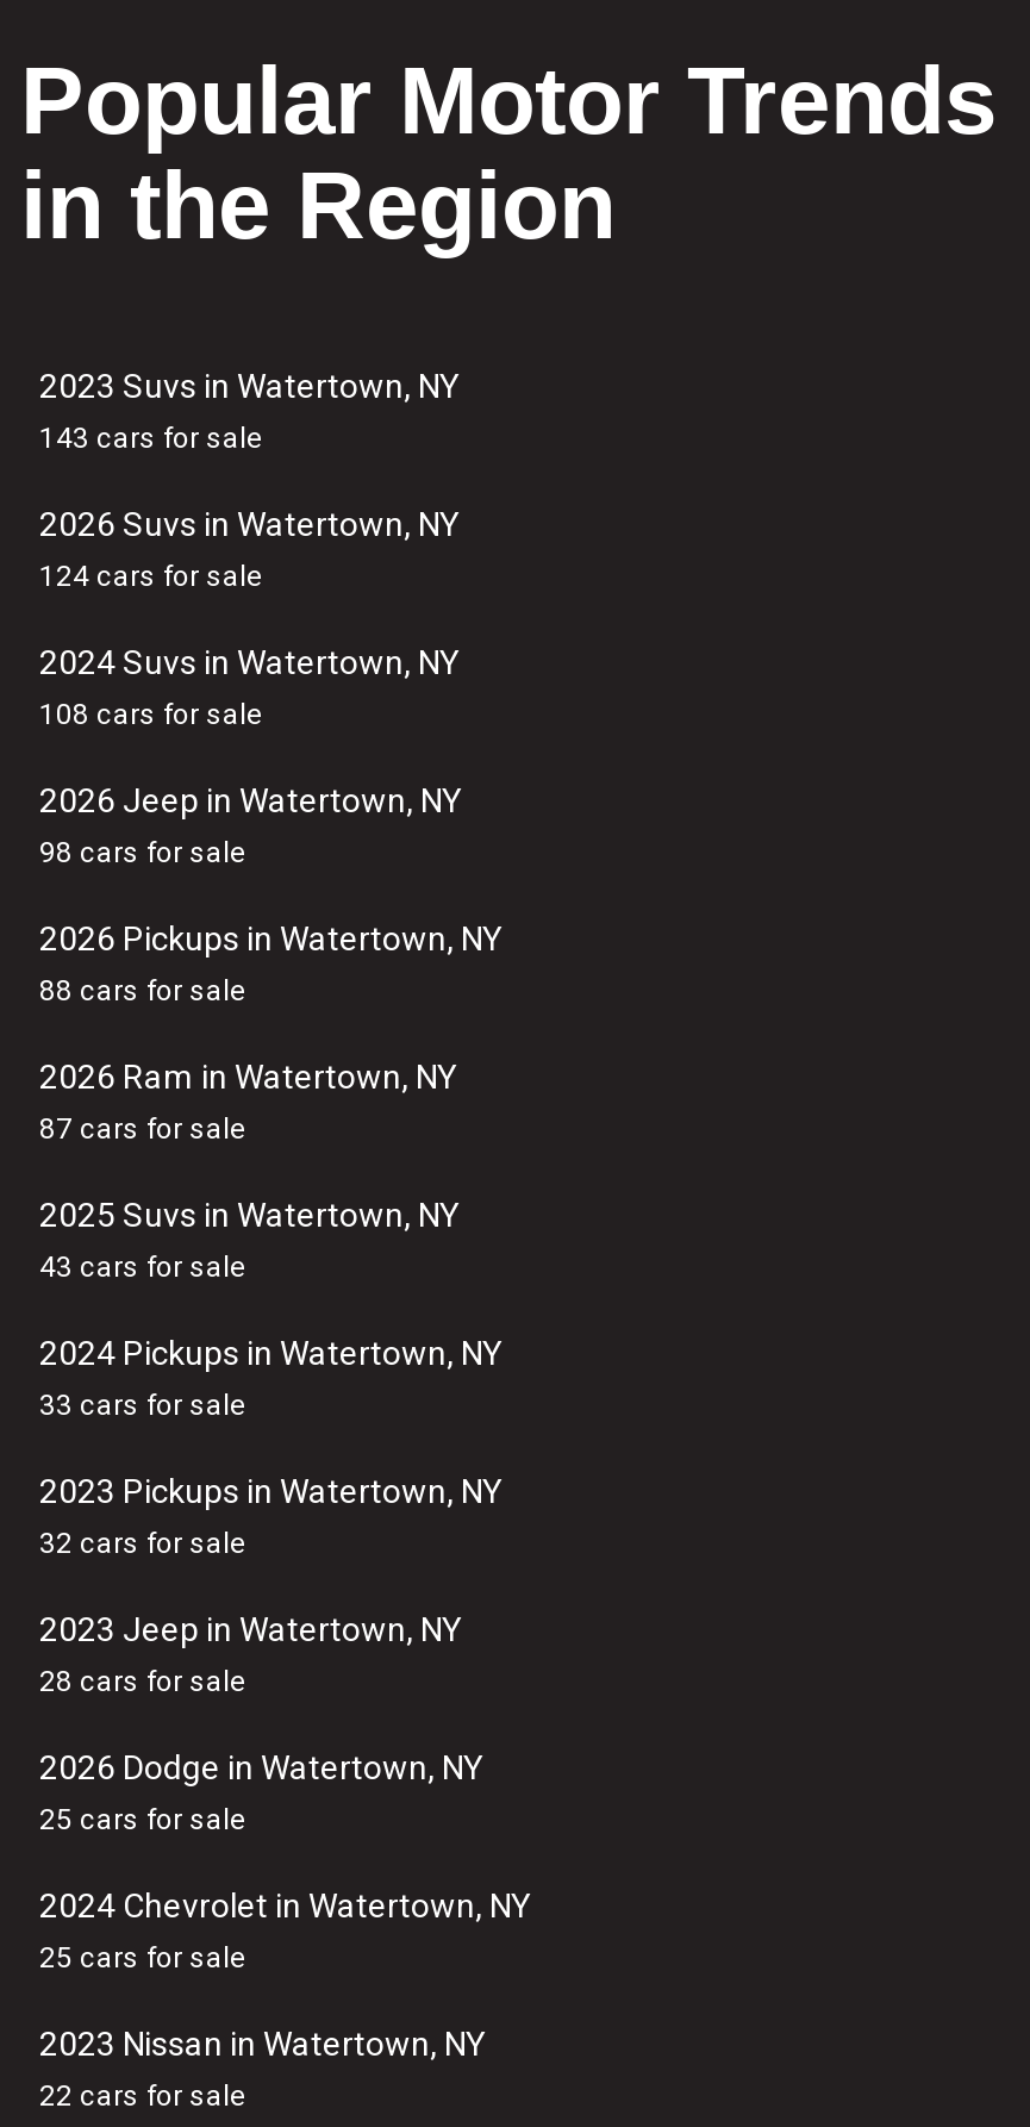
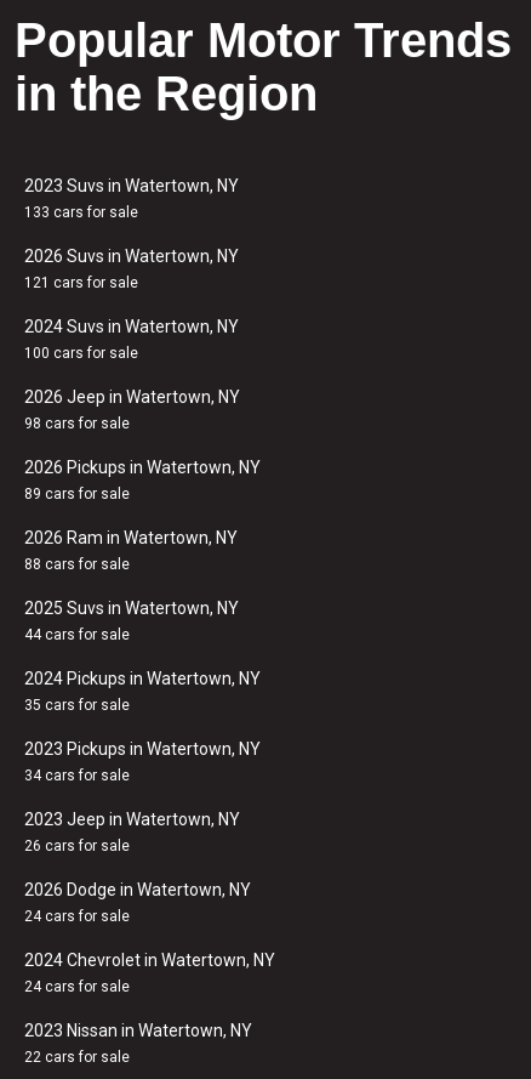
- 143 cars for sale
+ 133 cars for sale

- 124 cars for sale
+ 121 cars for sale

- 108 cars for sale
+ 100 cars for sale

- 88 cars for sale
+ 89 cars for sale

- 87 cars for sale
+ 88 cars for sale

- 43 cars for sale
+ 44 cars for sale

- 33 cars for sale
+ 35 cars for sale

- 32 cars for sale
+ 34 cars for sale

- 28 cars for sale
+ 26 cars for sale

- 25 cars for sale
+ 24 cars for sale

- 25 cars for sale
+ 24 cars for sale
